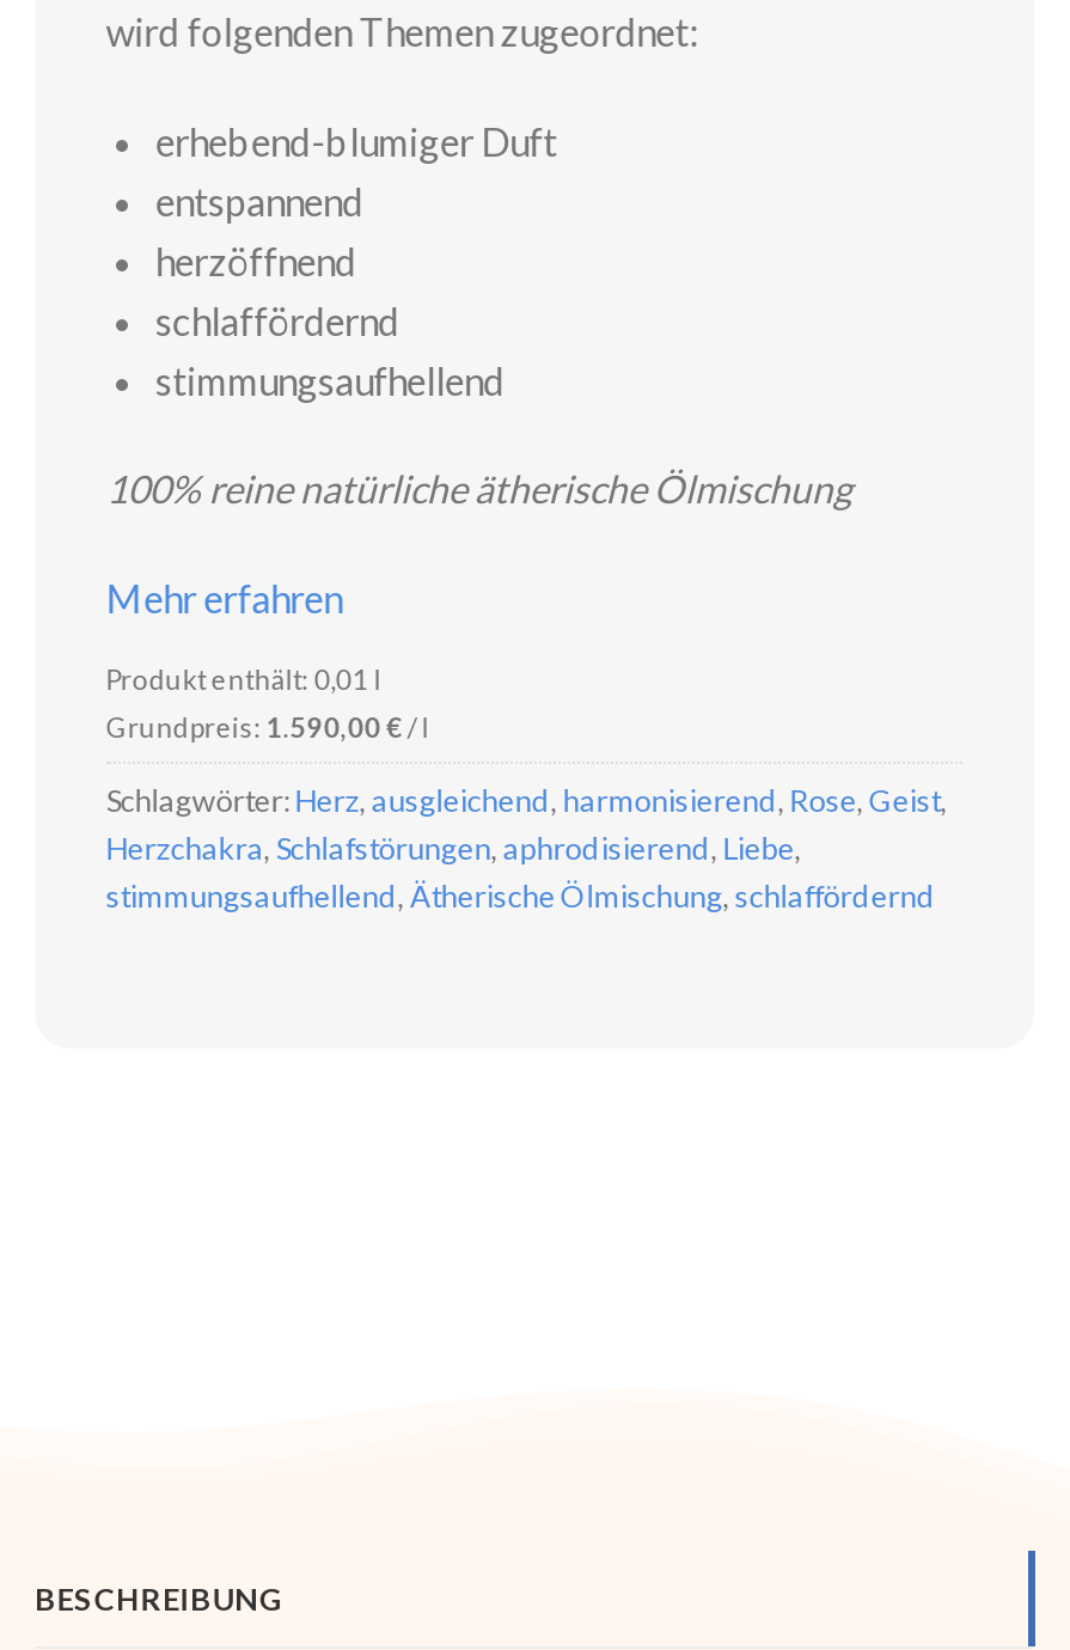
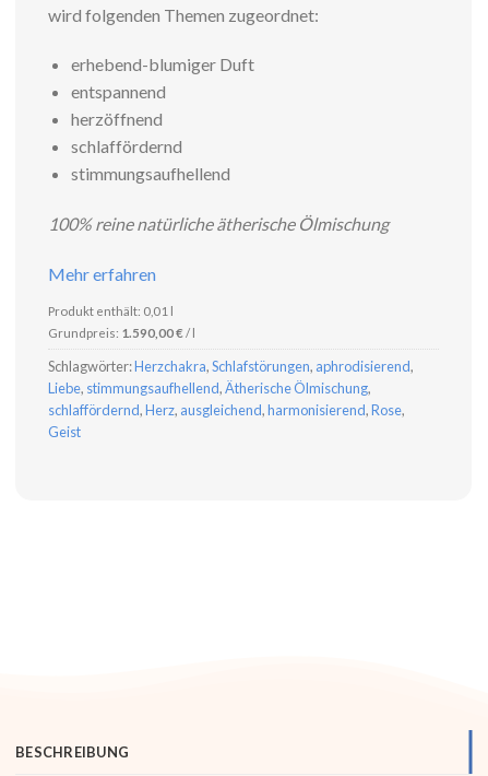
- Schlagwörter: Herz, ausgleichend, harmonisierend, Rose, Geist,
- Herzchakra, Schlafstörungen, aphrodisierend, Liebe,
- stimmungsaufhellend, Ätherische Ölmischung, schlaffördernd
+ Schlagwörter: Herzchakra, Schlafstörungen, aphrodisierend,
+ Liebe, stimmungsaufhellend, Ätherische Ölmischung,
+ schlaffördernd, Herz, ausgleichend, harmonisierend, Rose,
+ Geist
